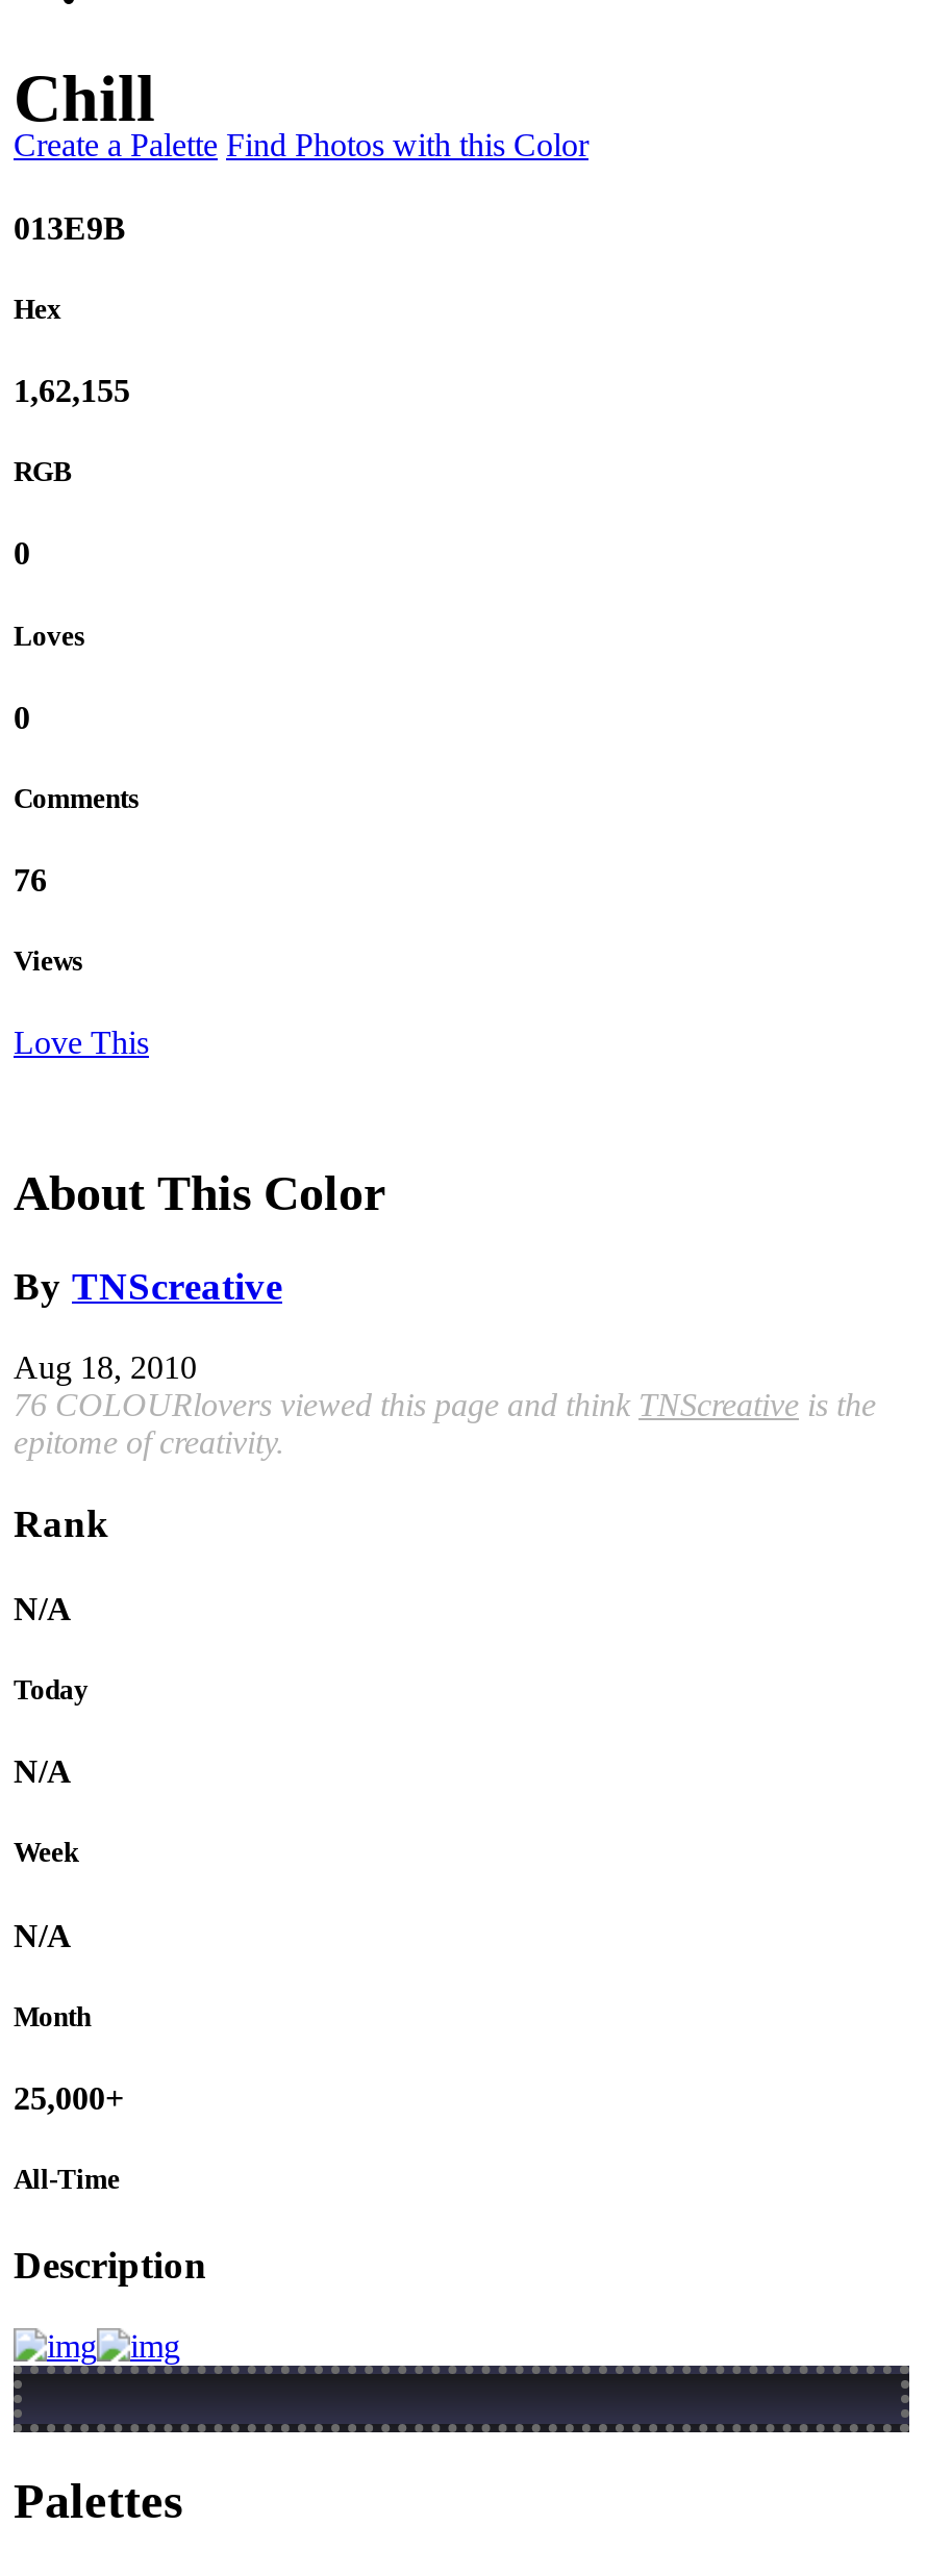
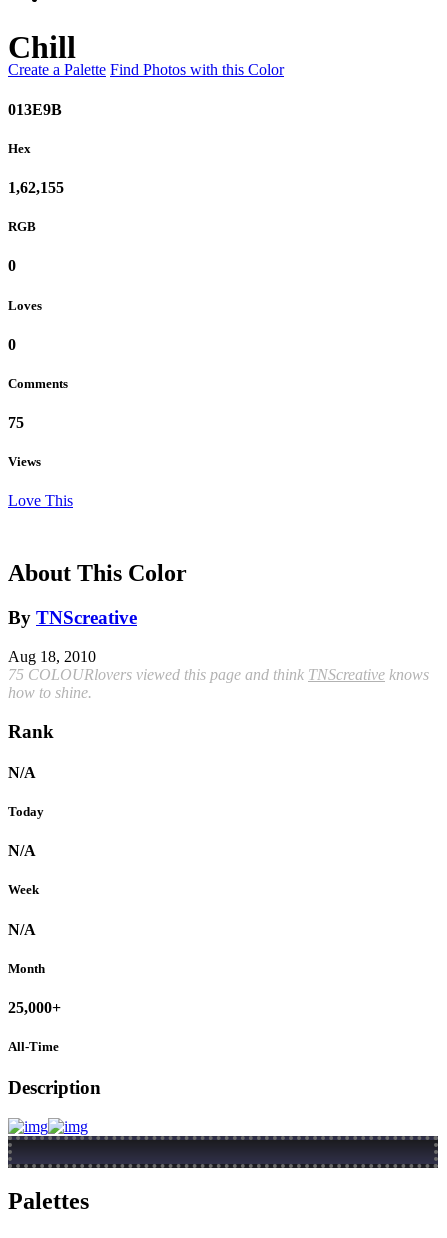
- 76
+ 75

- 76 COLOURlovers viewed this page and think TNScreative is the
- epitome of creativity.
+ 75 COLOURlovers viewed this page and think TNScreative knows
+ how to shine.
